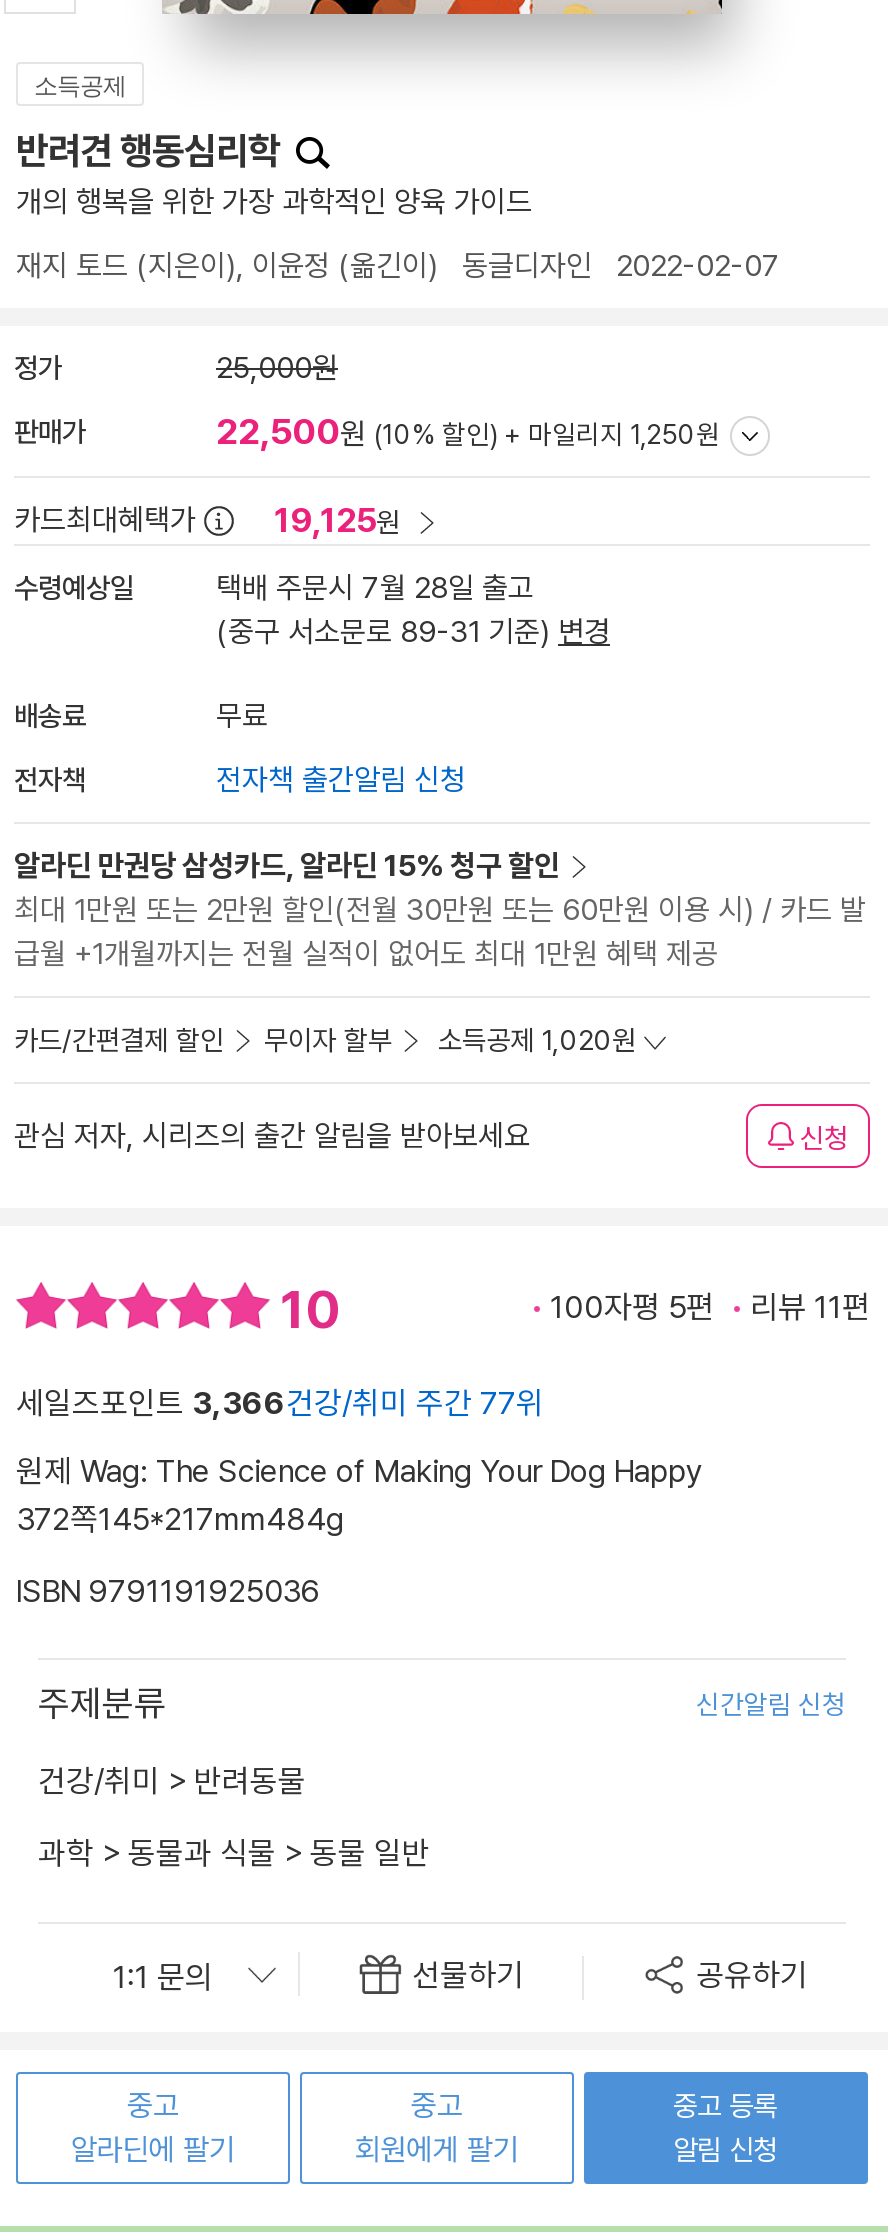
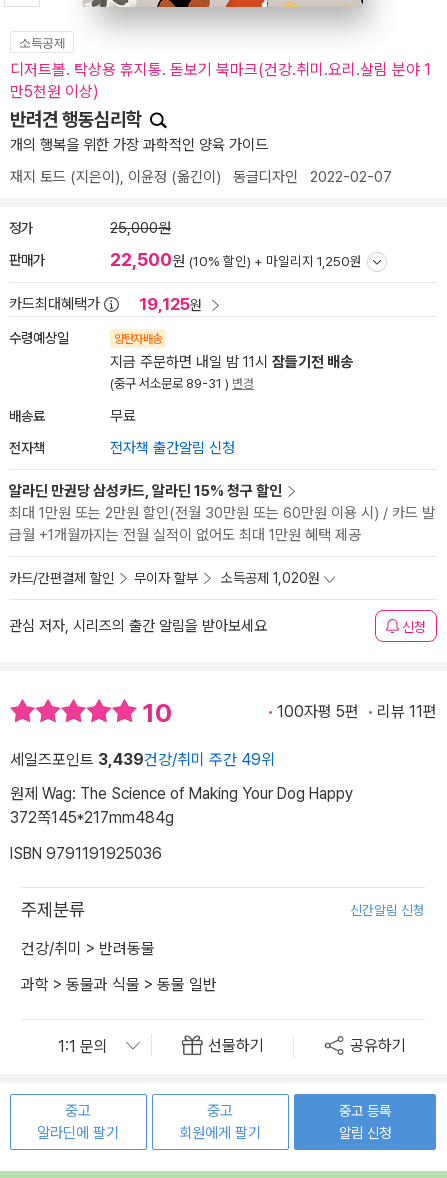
+ 디저트볼. 탁상용 휴지통. 돋보기 북마크(건강.취미.요리.살림 분야 1
+ 만5천원 이상)

- 택배 주문시 7월 28일 출고
- (중구 서소문로 89-31 기준) 변경
+ 양탄자배송
+ 지금 주문하면 내일 밤 11시 잠들기전 배송
+ (중구 서소문로 89-31 ) 변경

- 세일즈포인트 3,366건강/취미 주간 77위
+ 세일즈포인트 3,439건강/취미 주간 49위
